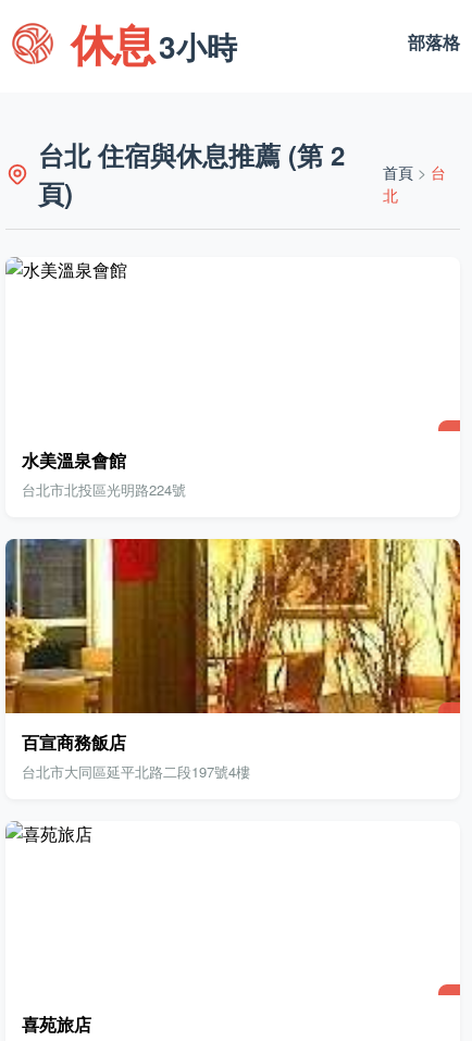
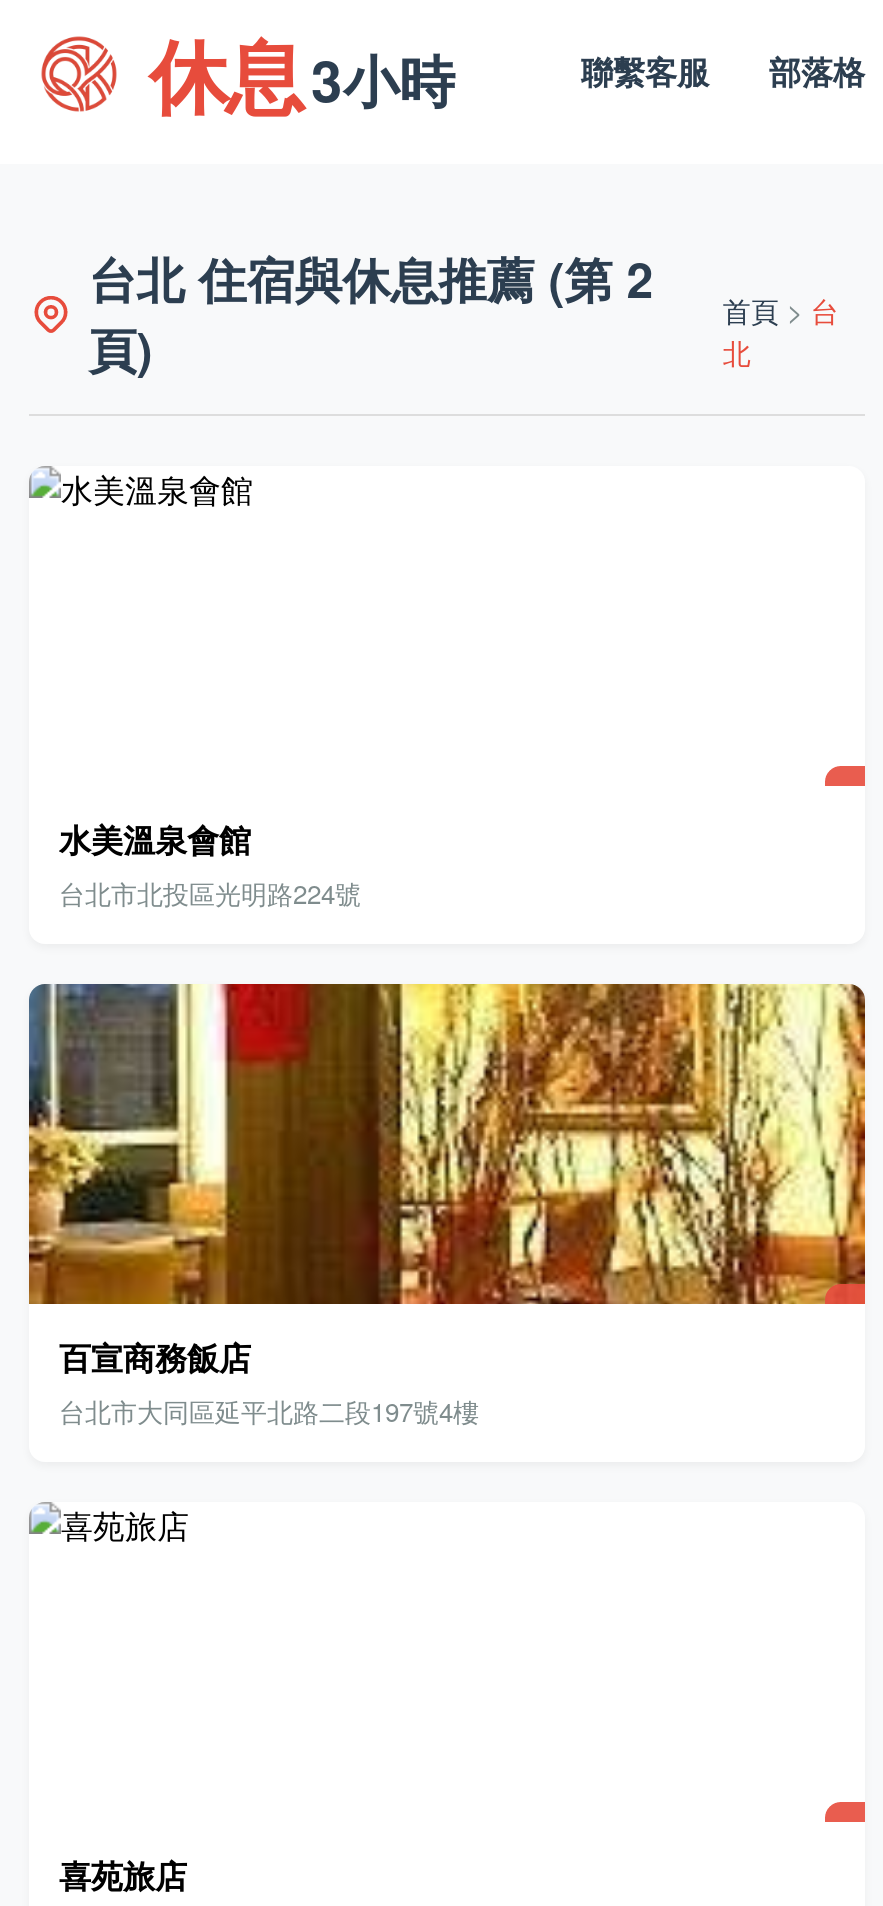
+ 聯繫客服
